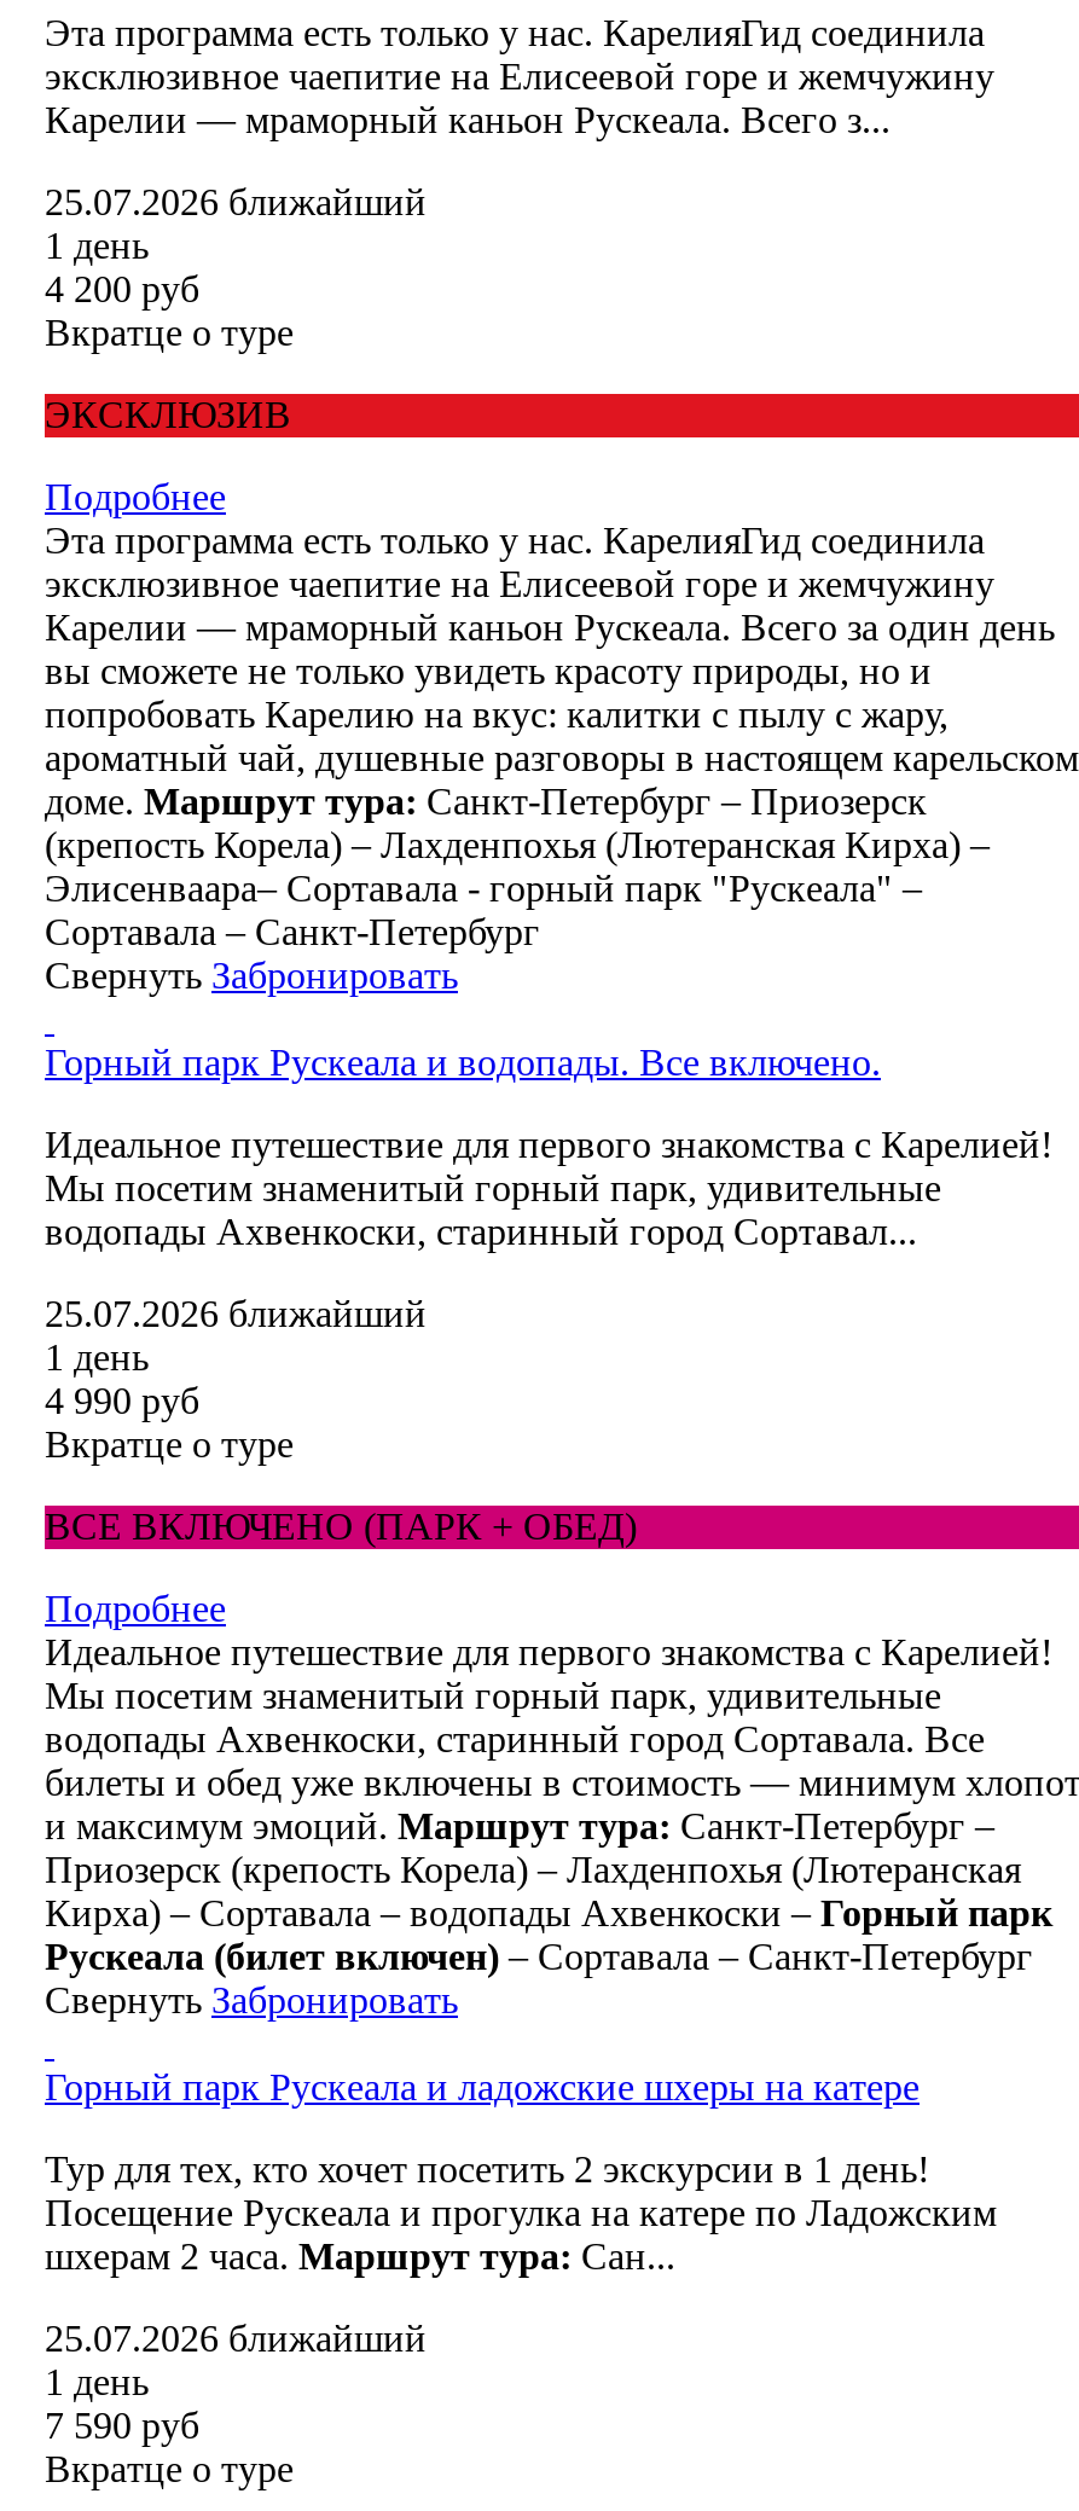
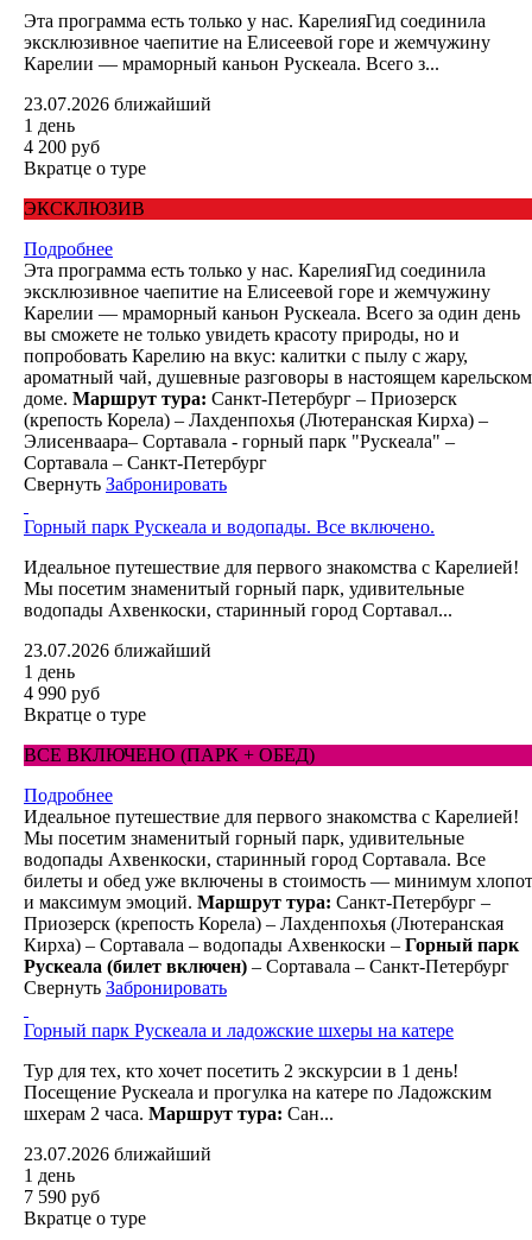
- 25.07.2026 ближайший
+ 23.07.2026 ближайший

- 25.07.2026 ближайший
+ 23.07.2026 ближайший

- 25.07.2026 ближайший
+ 23.07.2026 ближайший
